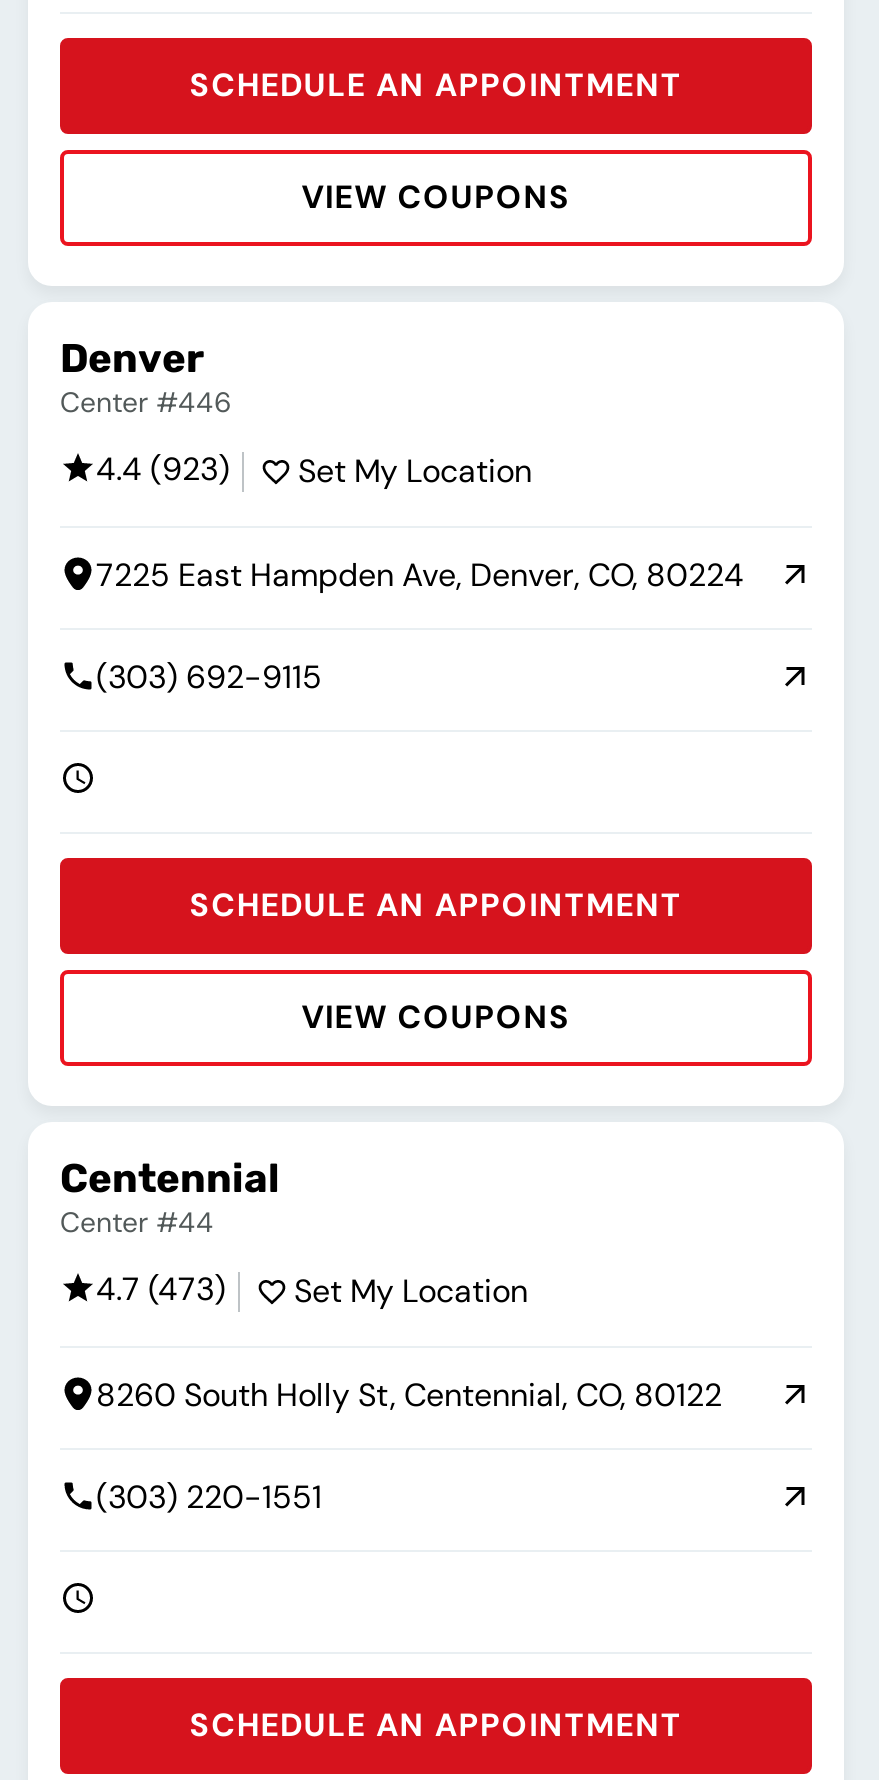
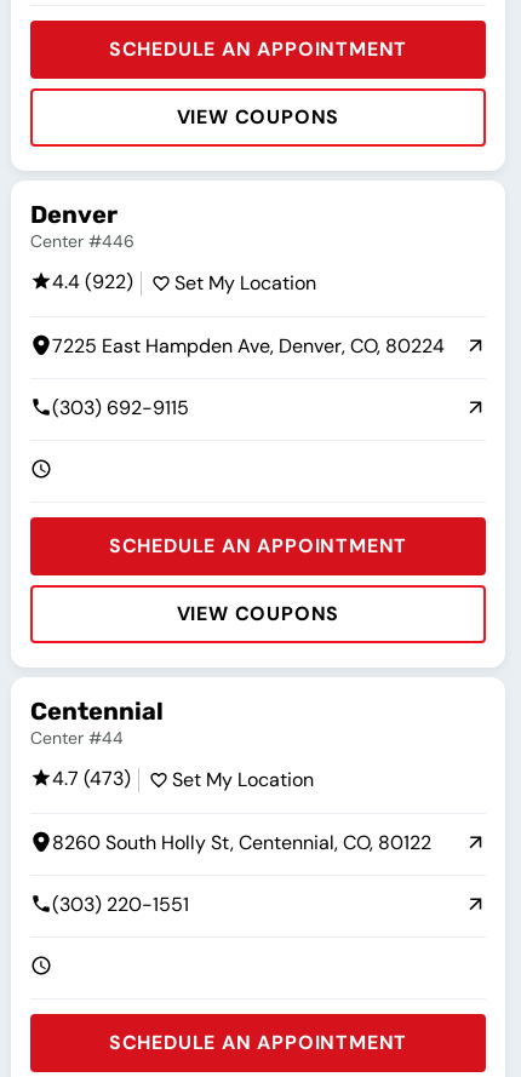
- 4.4 (923) Set My Location
+ 4.4 (922) Set My Location
